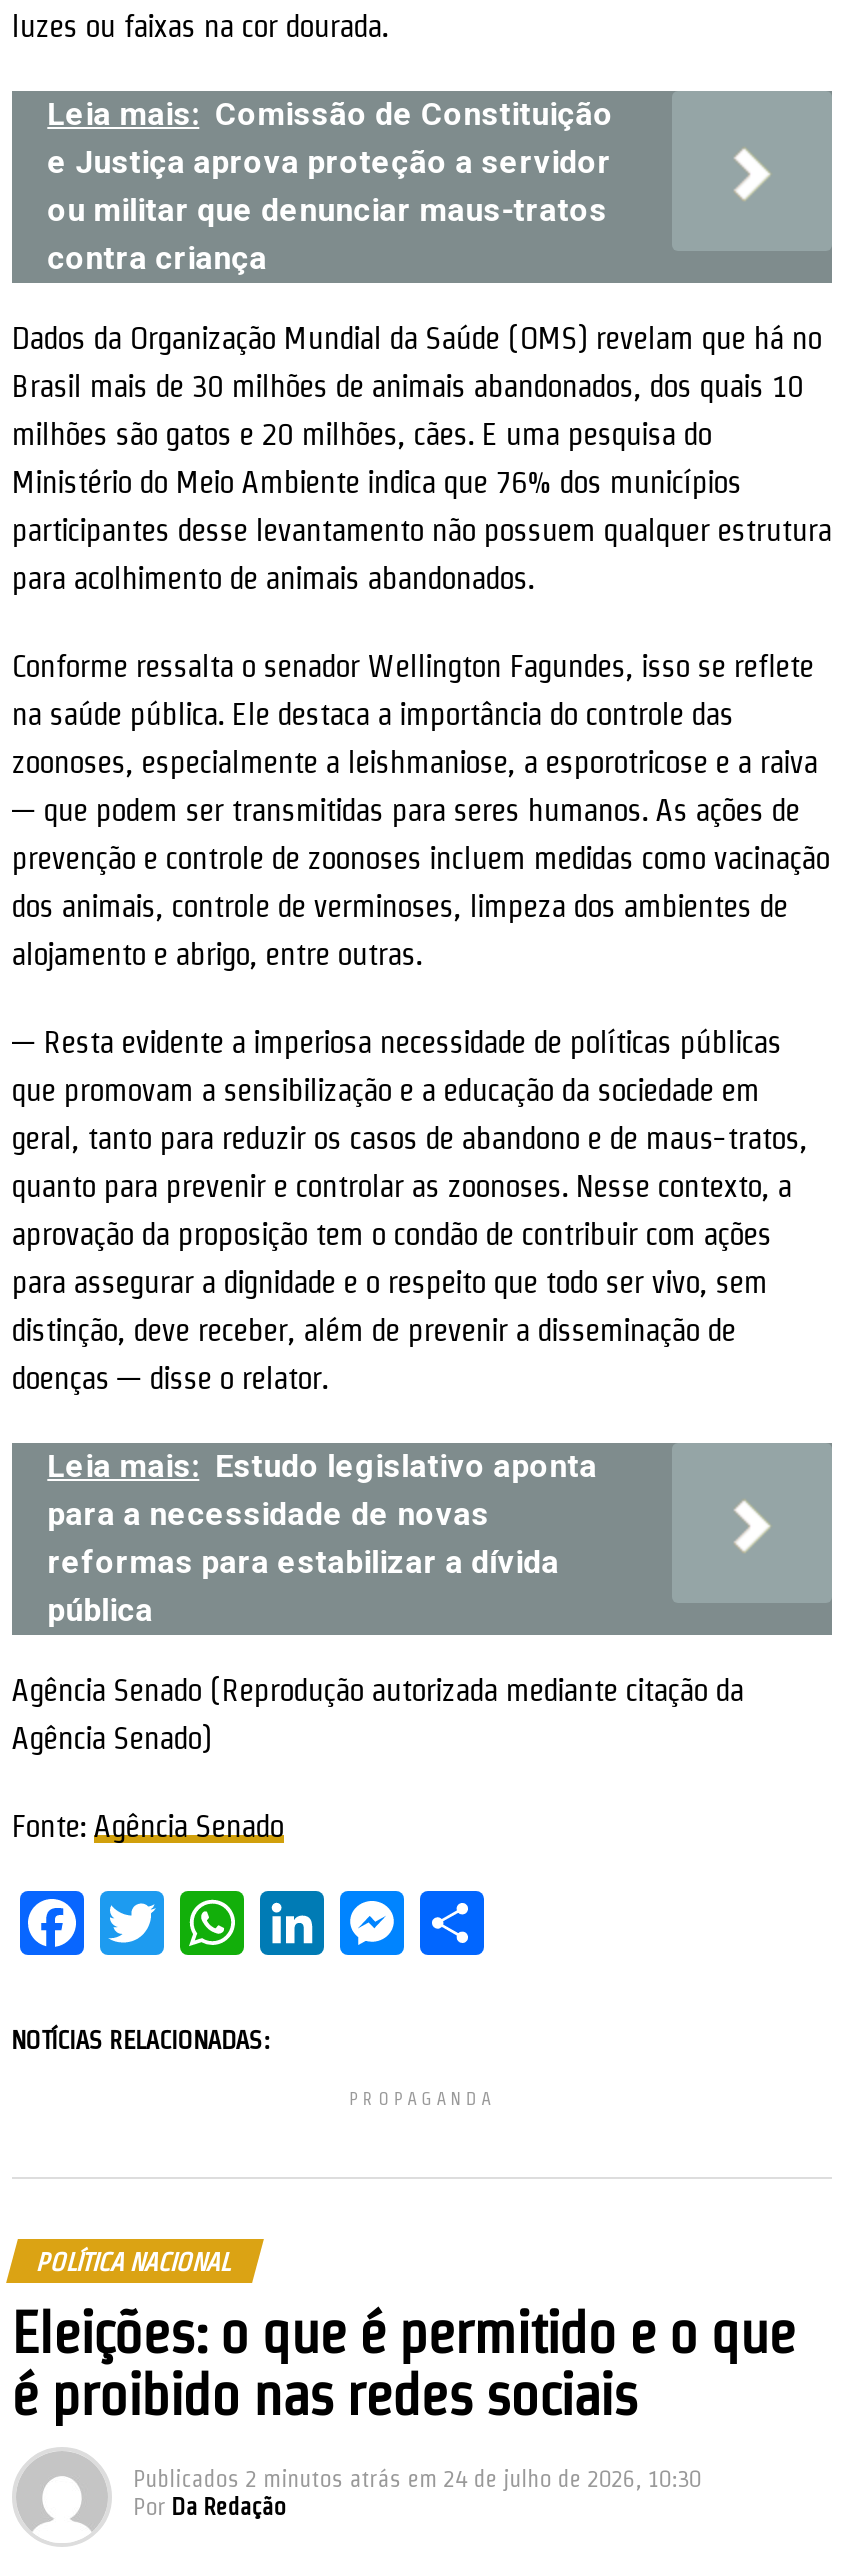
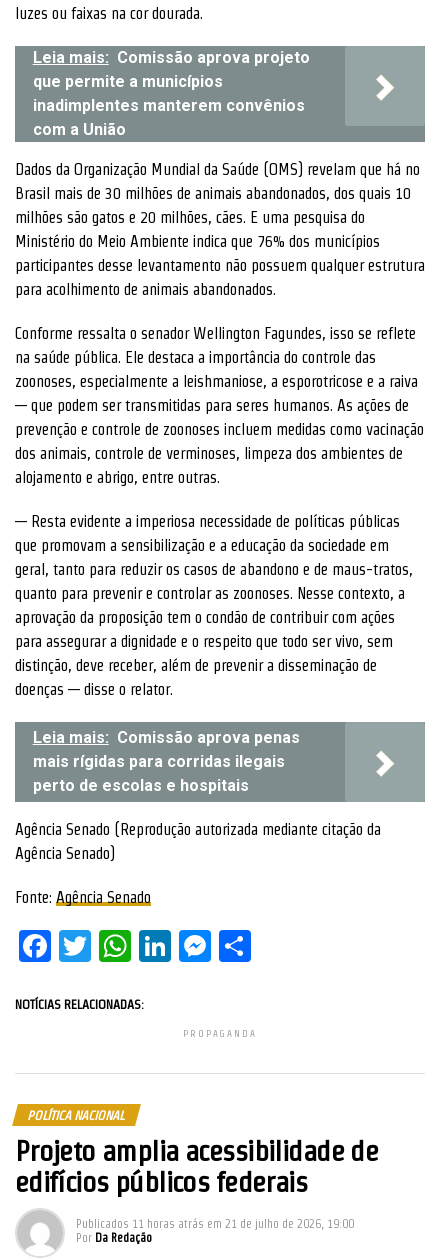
- Leia mais: Comissão de Constituição
- e Justiça aprova proteção a servidor
- ou militar que denunciar maus-tratos
- contra criança
+ Leia mais: Comissão aprova projeto
+ que permite a municípios
+ inadimplentes manterem convênios
+ com a União

- Leia mais: Estudo legislativo aponta
- para a necessidade de novas
- reformas para estabilizar a dívida
- pública
+ Leia mais: Comissão aprova penas
+ mais rígidas para corridas ilegais
+ perto de escolas e hospitais

- Eleições: o que é permitido e o que
- é proibido nas redes sociais
+ Projeto amplia acessibilidade de
+ edifícios públicos federais

- Publicados 2 minutos atrás em 24 de julho de 2026, 10:30
+ Publicados 11 horas atrás em 21 de julho de 2026, 19:00
